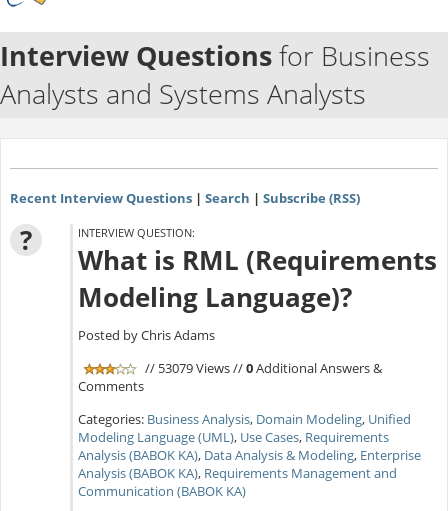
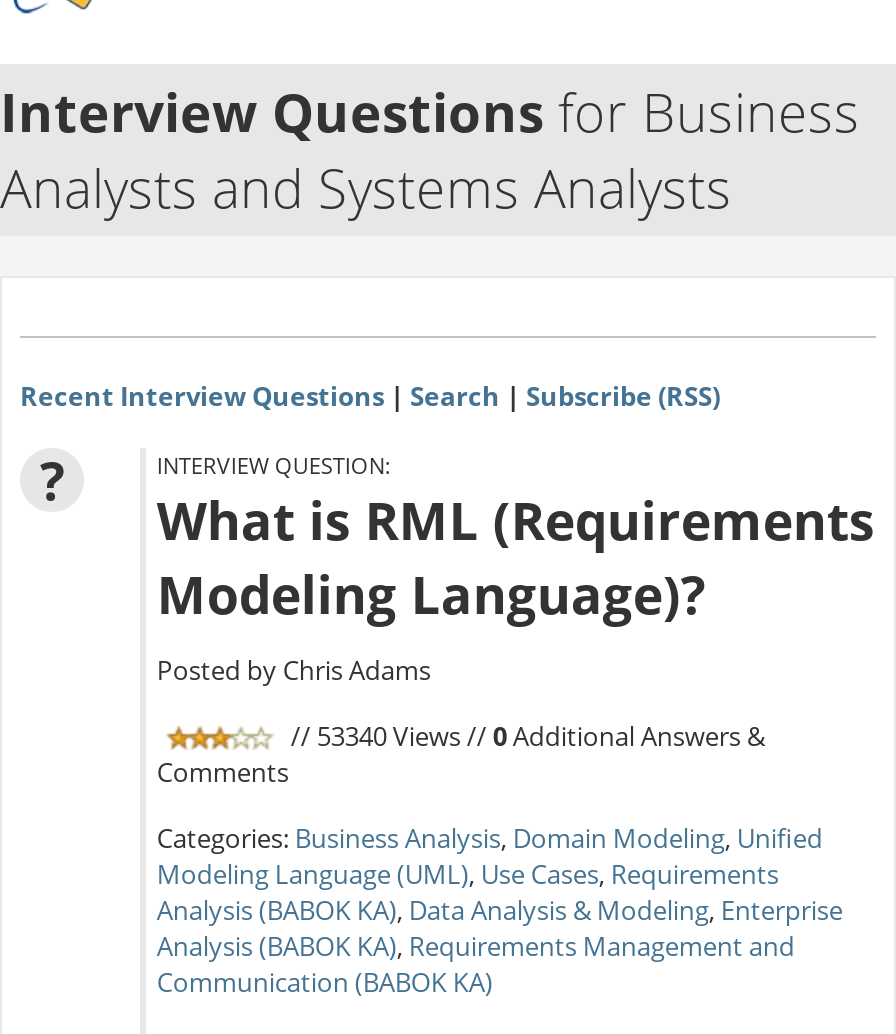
- // 53079 Views // 0Additional Answers &
+ // 53340 Views // 0Additional Answers &
